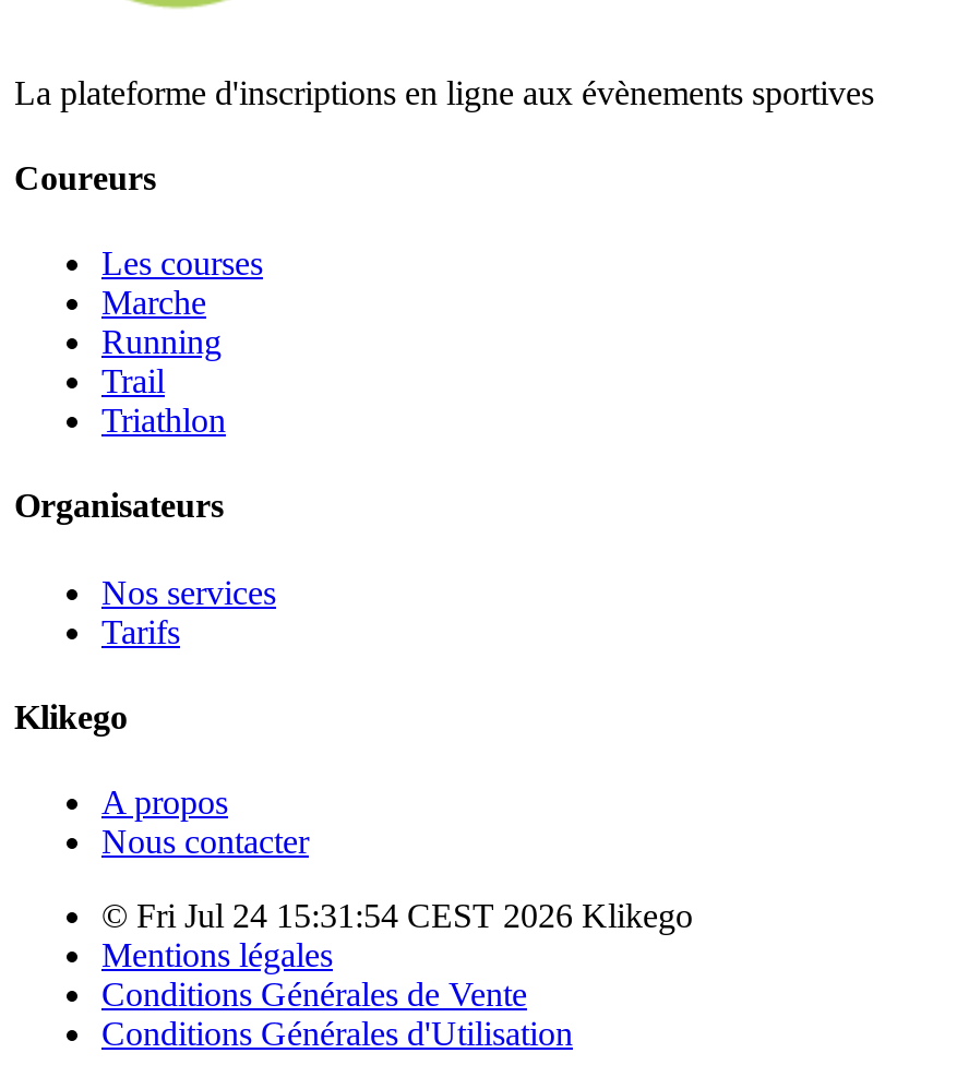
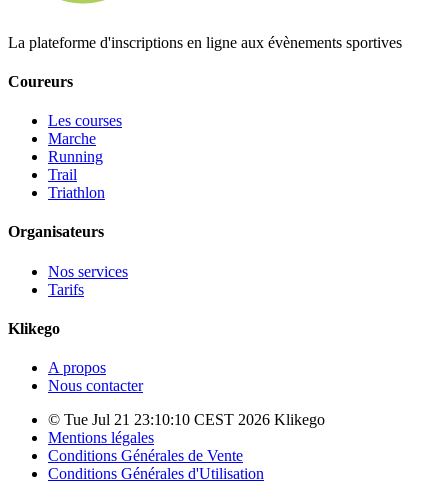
- © Fri Jul 24 15:31:54 CEST 2026 Klikego
+ © Tue Jul 21 23:10:10 CEST 2026 Klikego
